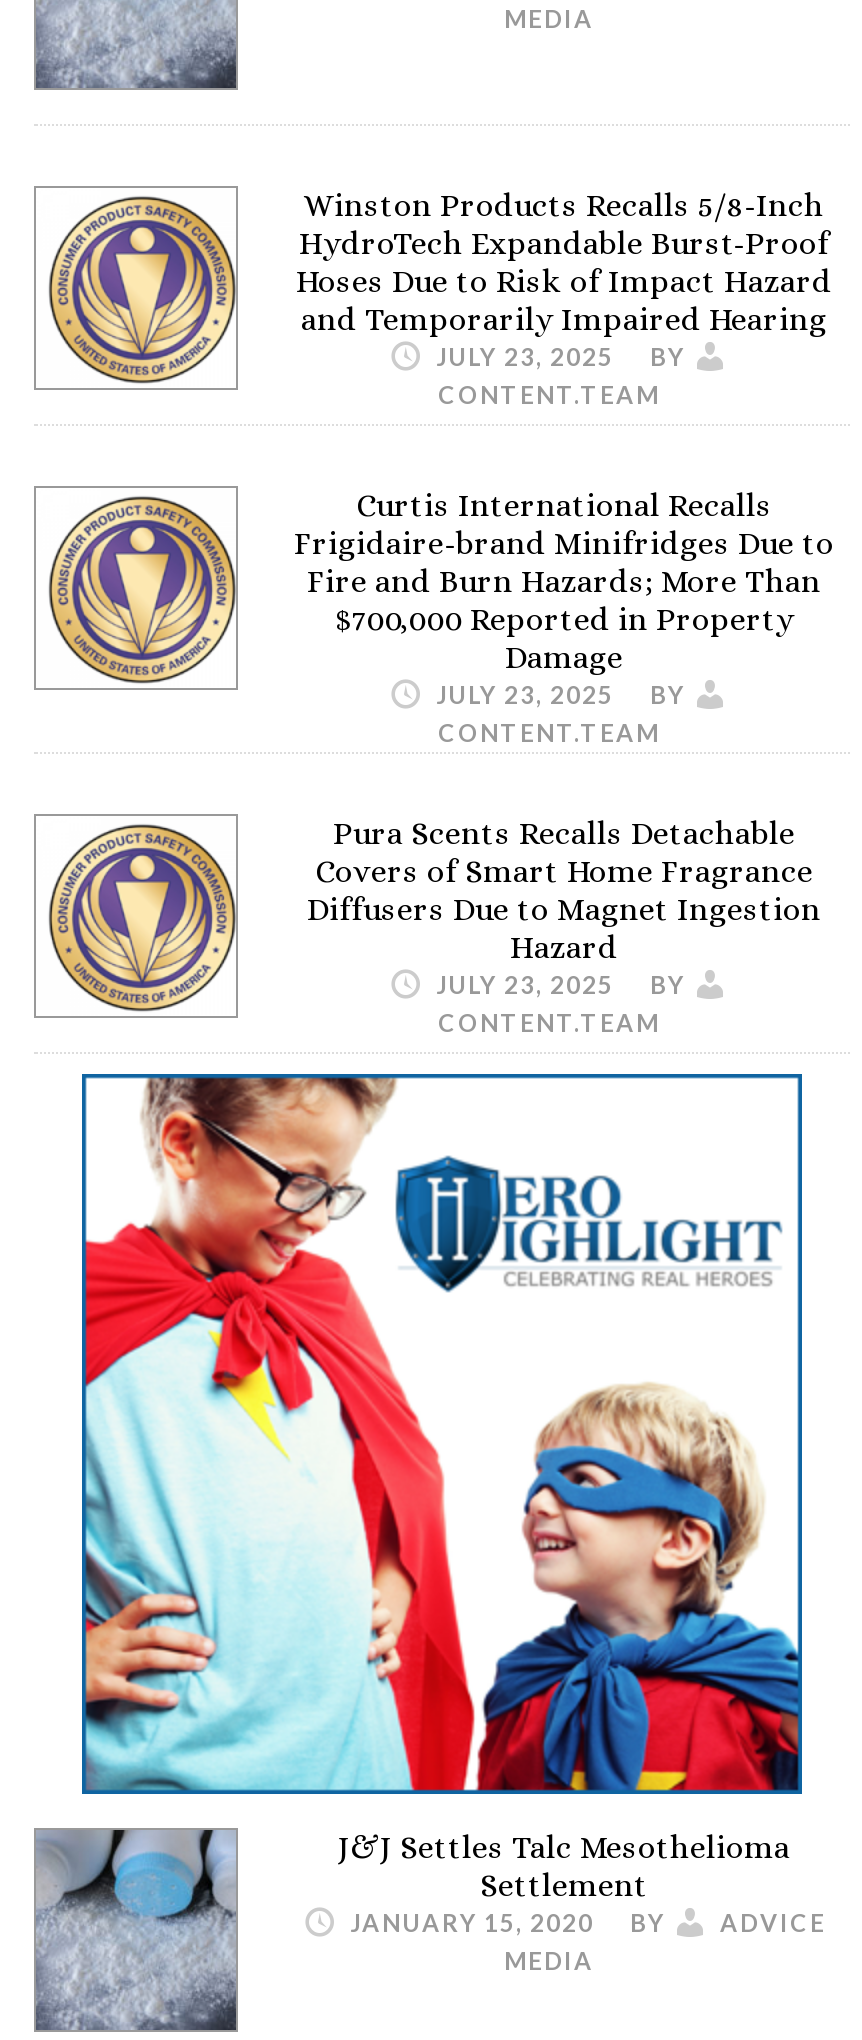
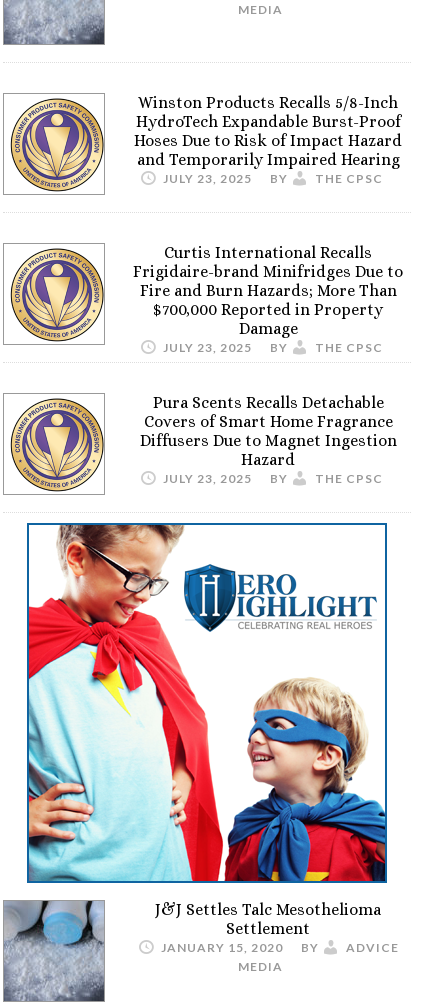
- CONTENT.TEAM
+ THE CPSC

- CONTENT.TEAM
+ THE CPSC

- CONTENT.TEAM
+ THE CPSC
